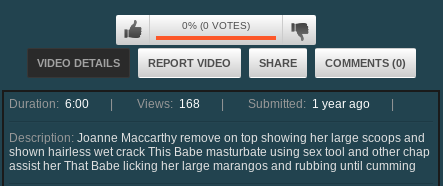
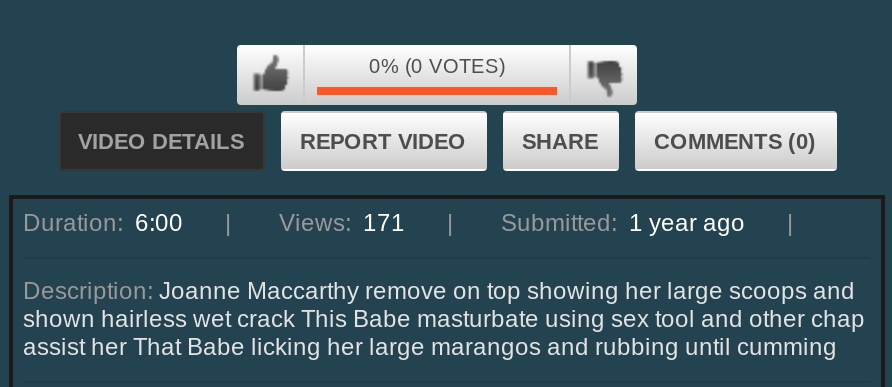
- Views: 168
+ Views: 171
